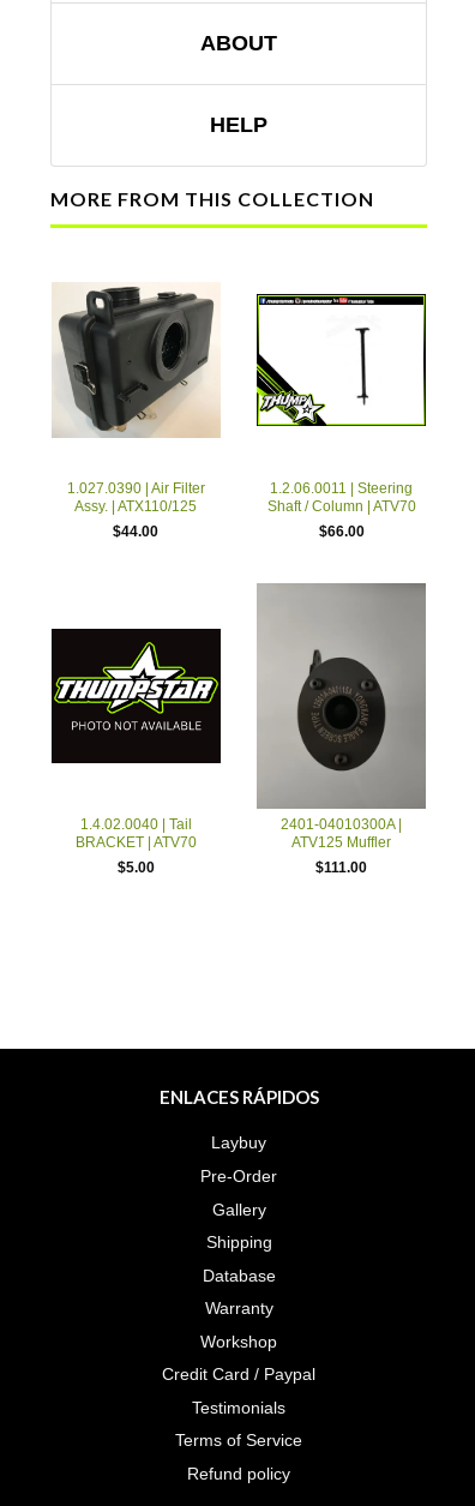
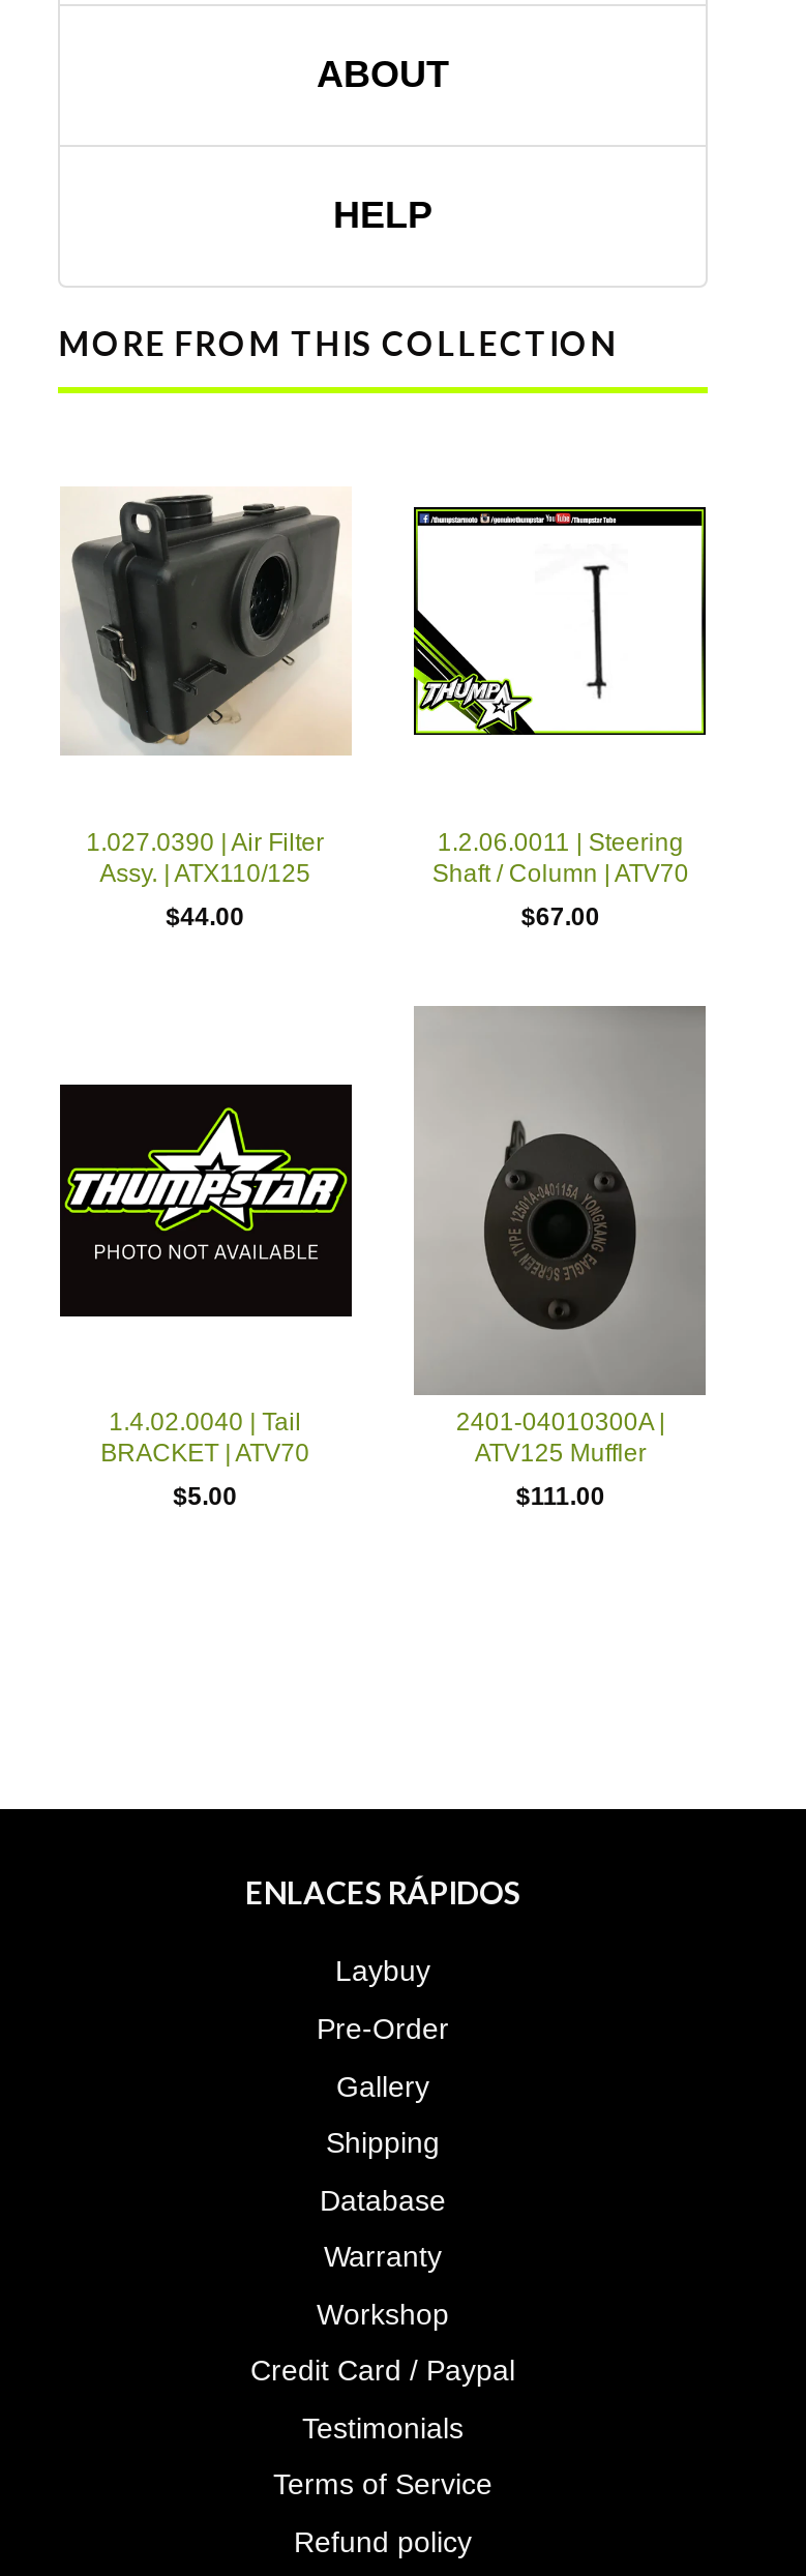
- $66.00
+ $67.00
